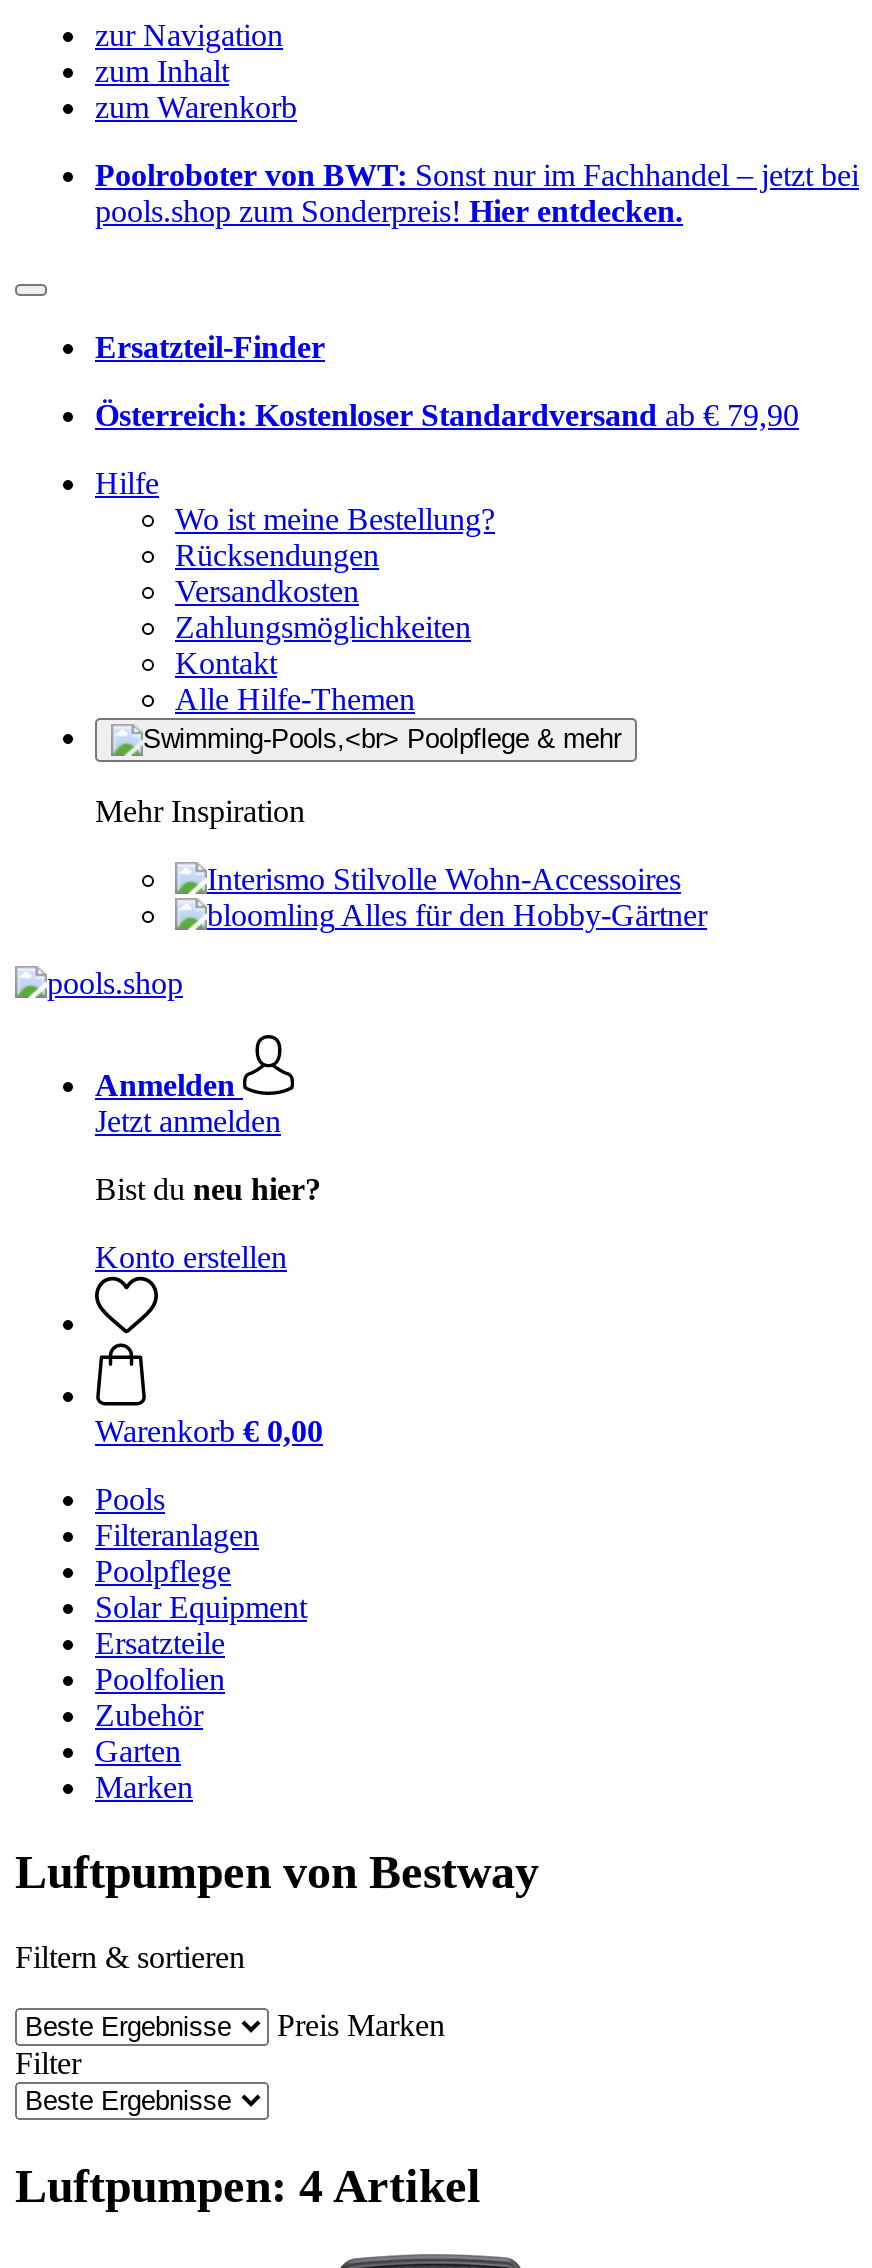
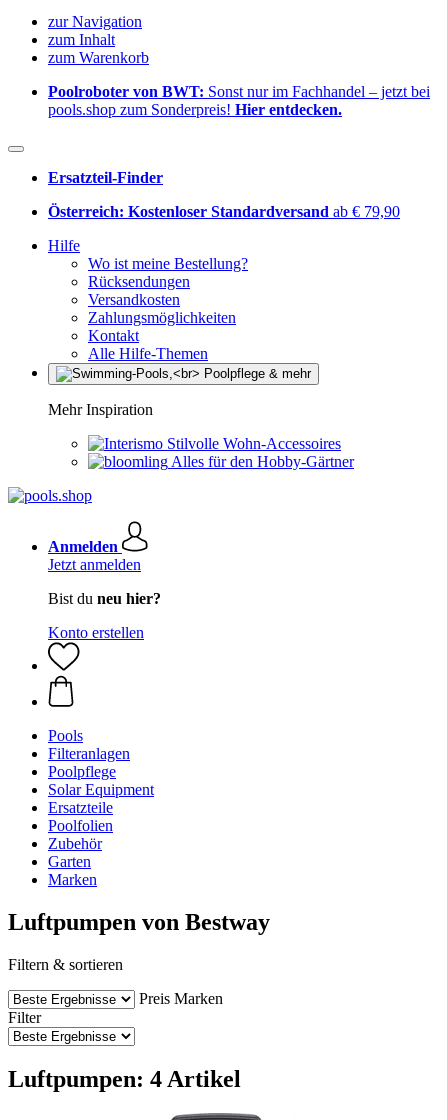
- Warenkorb € 0,00
